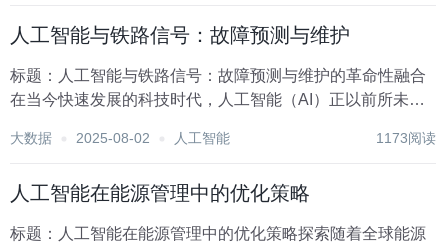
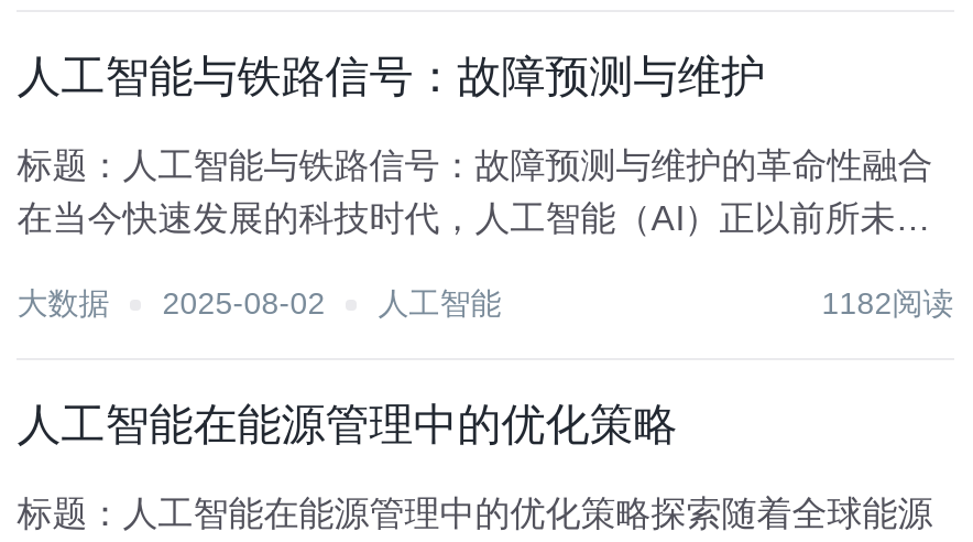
- 1173阅读
+ 1182阅读
